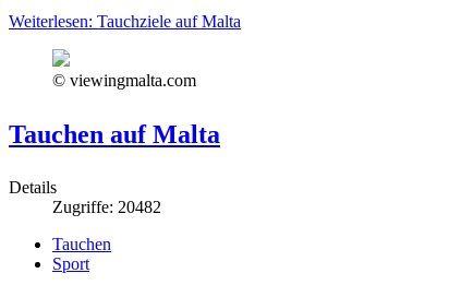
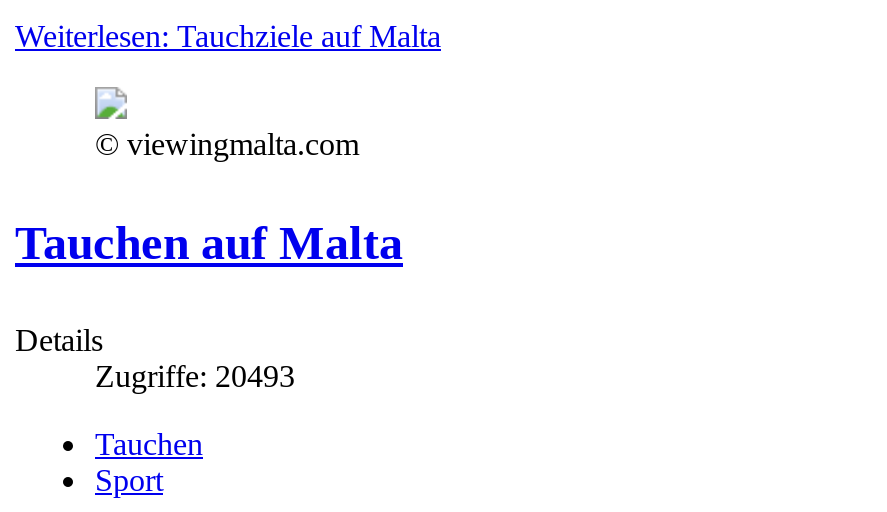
- Zugriffe: 20482
+ Zugriffe: 20493
